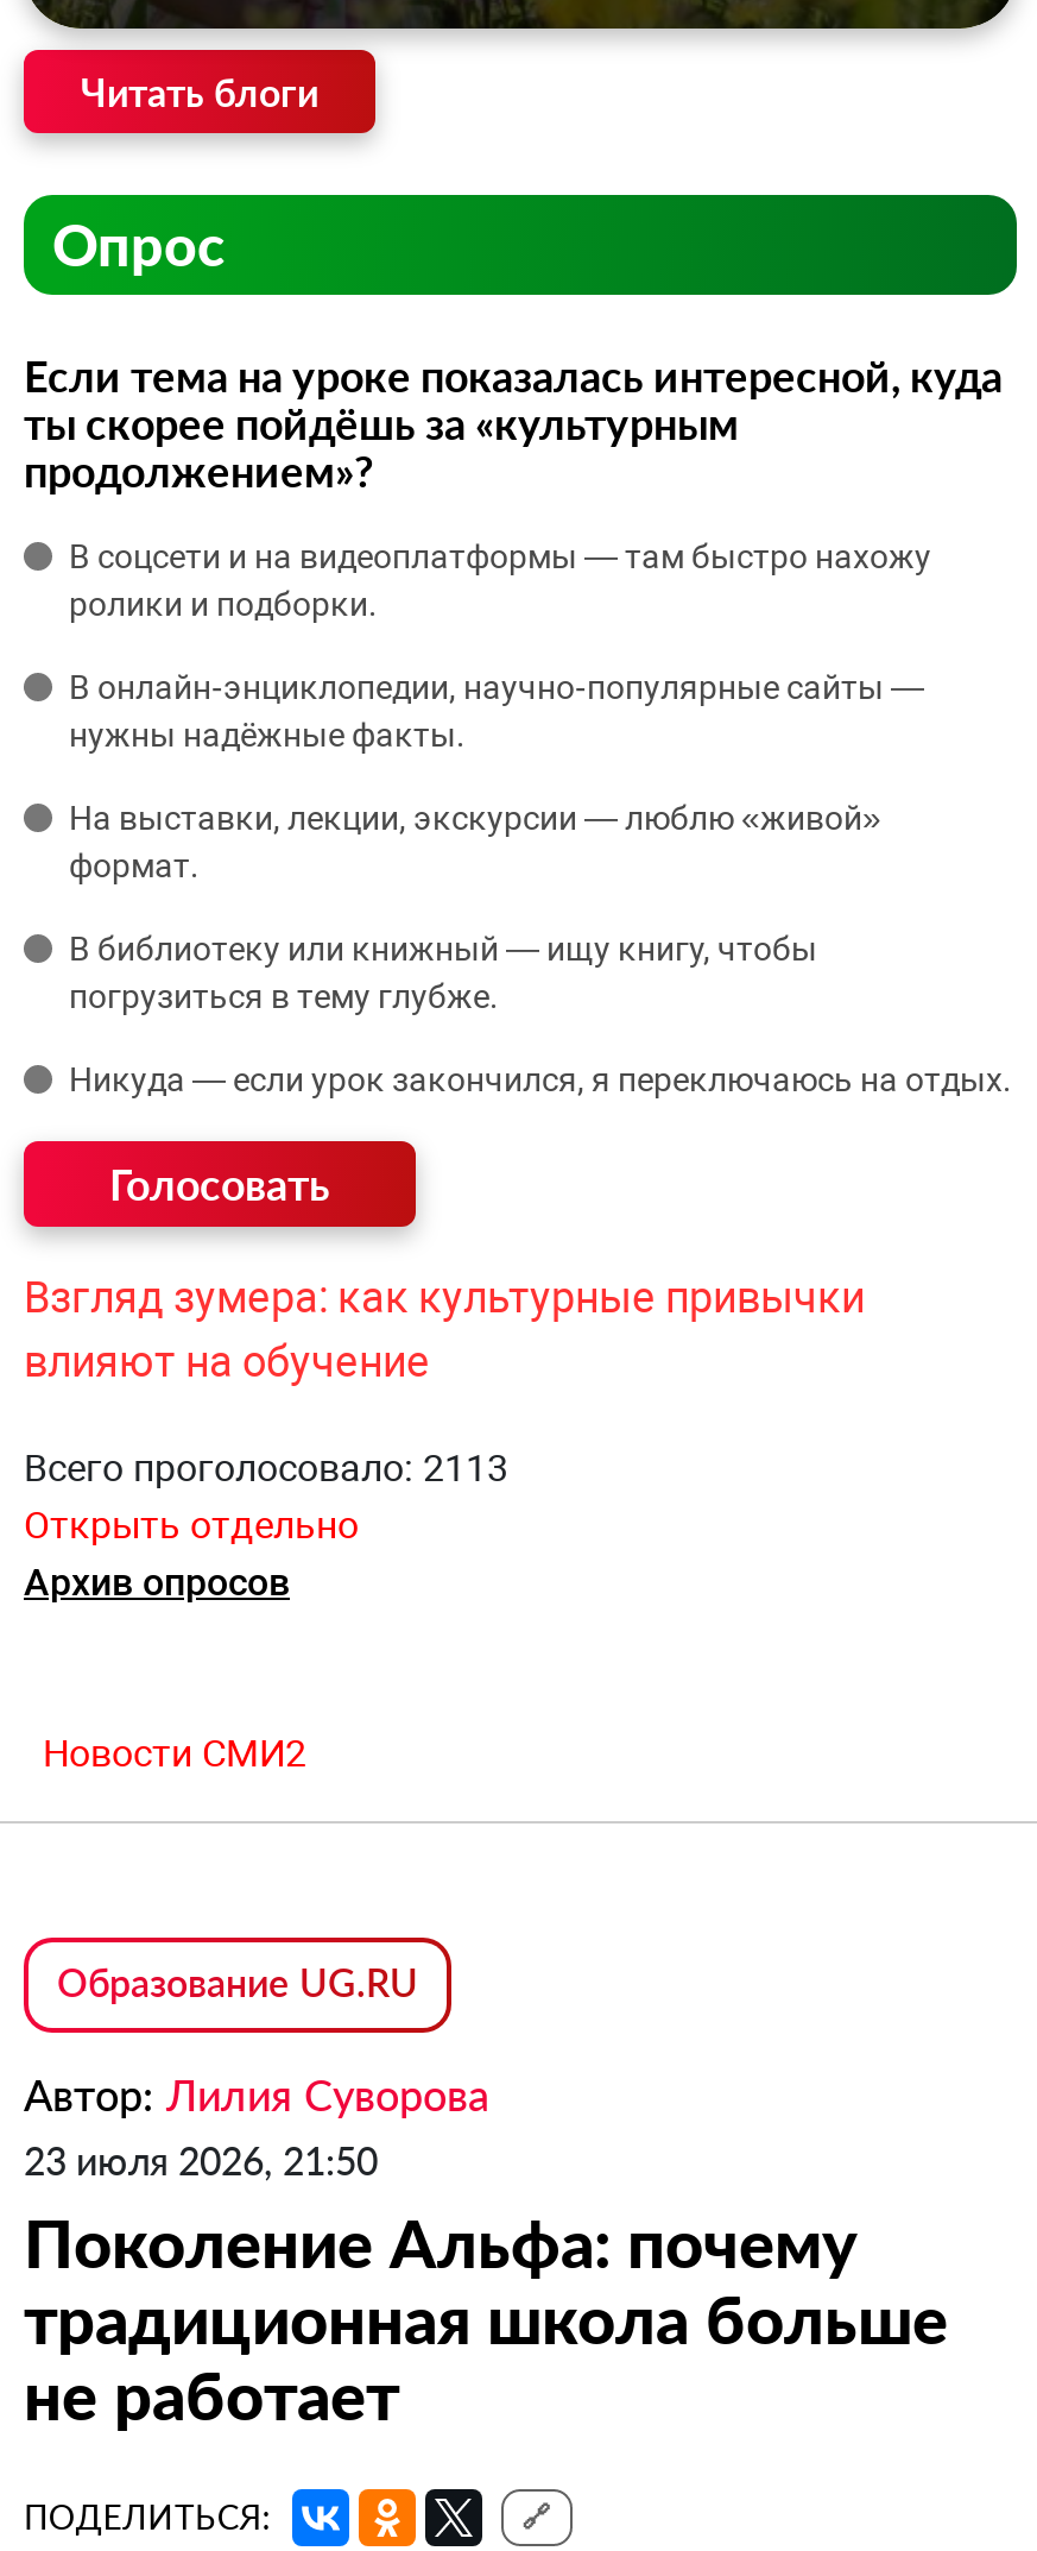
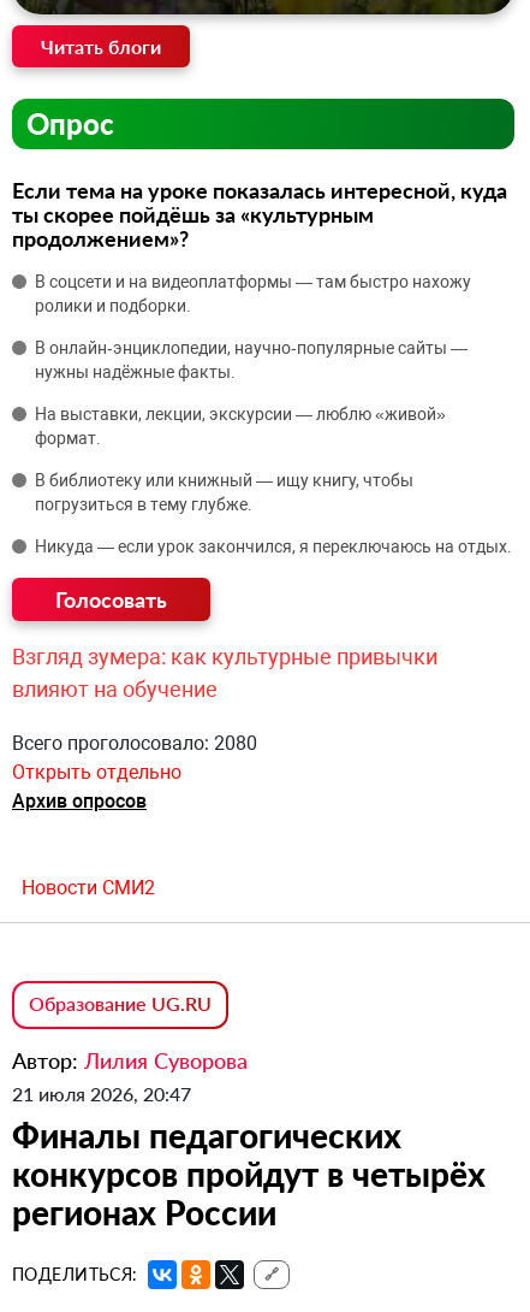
- Всего проголосовало: 2113
+ Всего проголосовало: 2080

- 23 июля 2026, 21:50
- Поколение Альфа: почему
- традиционная школа больше
- не работает
+ 21 июля 2026, 20:47
+ Финалы педагогических
+ конкурсов пройдут в четырёх
+ регионах России
